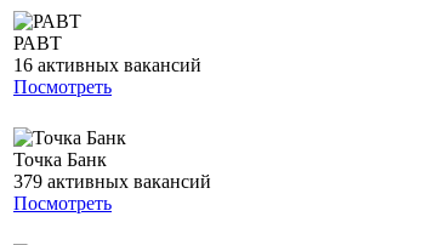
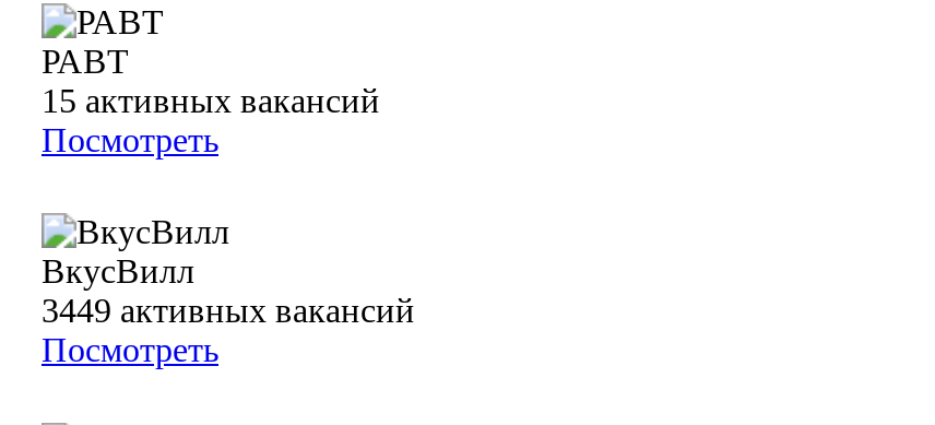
- 16 активных вакансий
+ 15 активных вакансий

- Точка Банк
- 379 активных вакансий
+ ВкусВилл
+ 3449 активных вакансий
